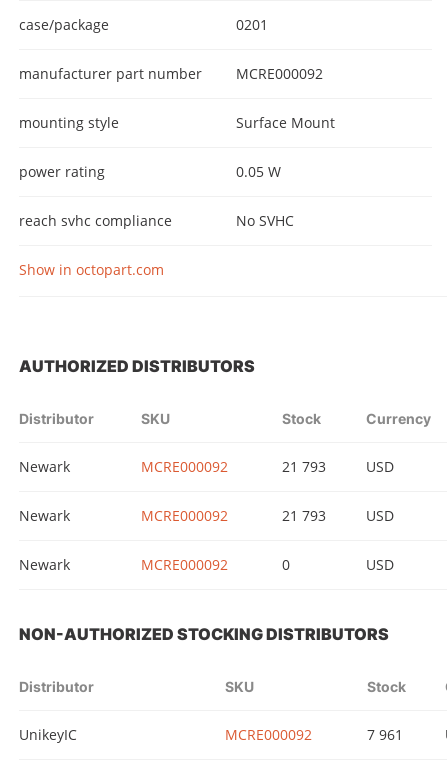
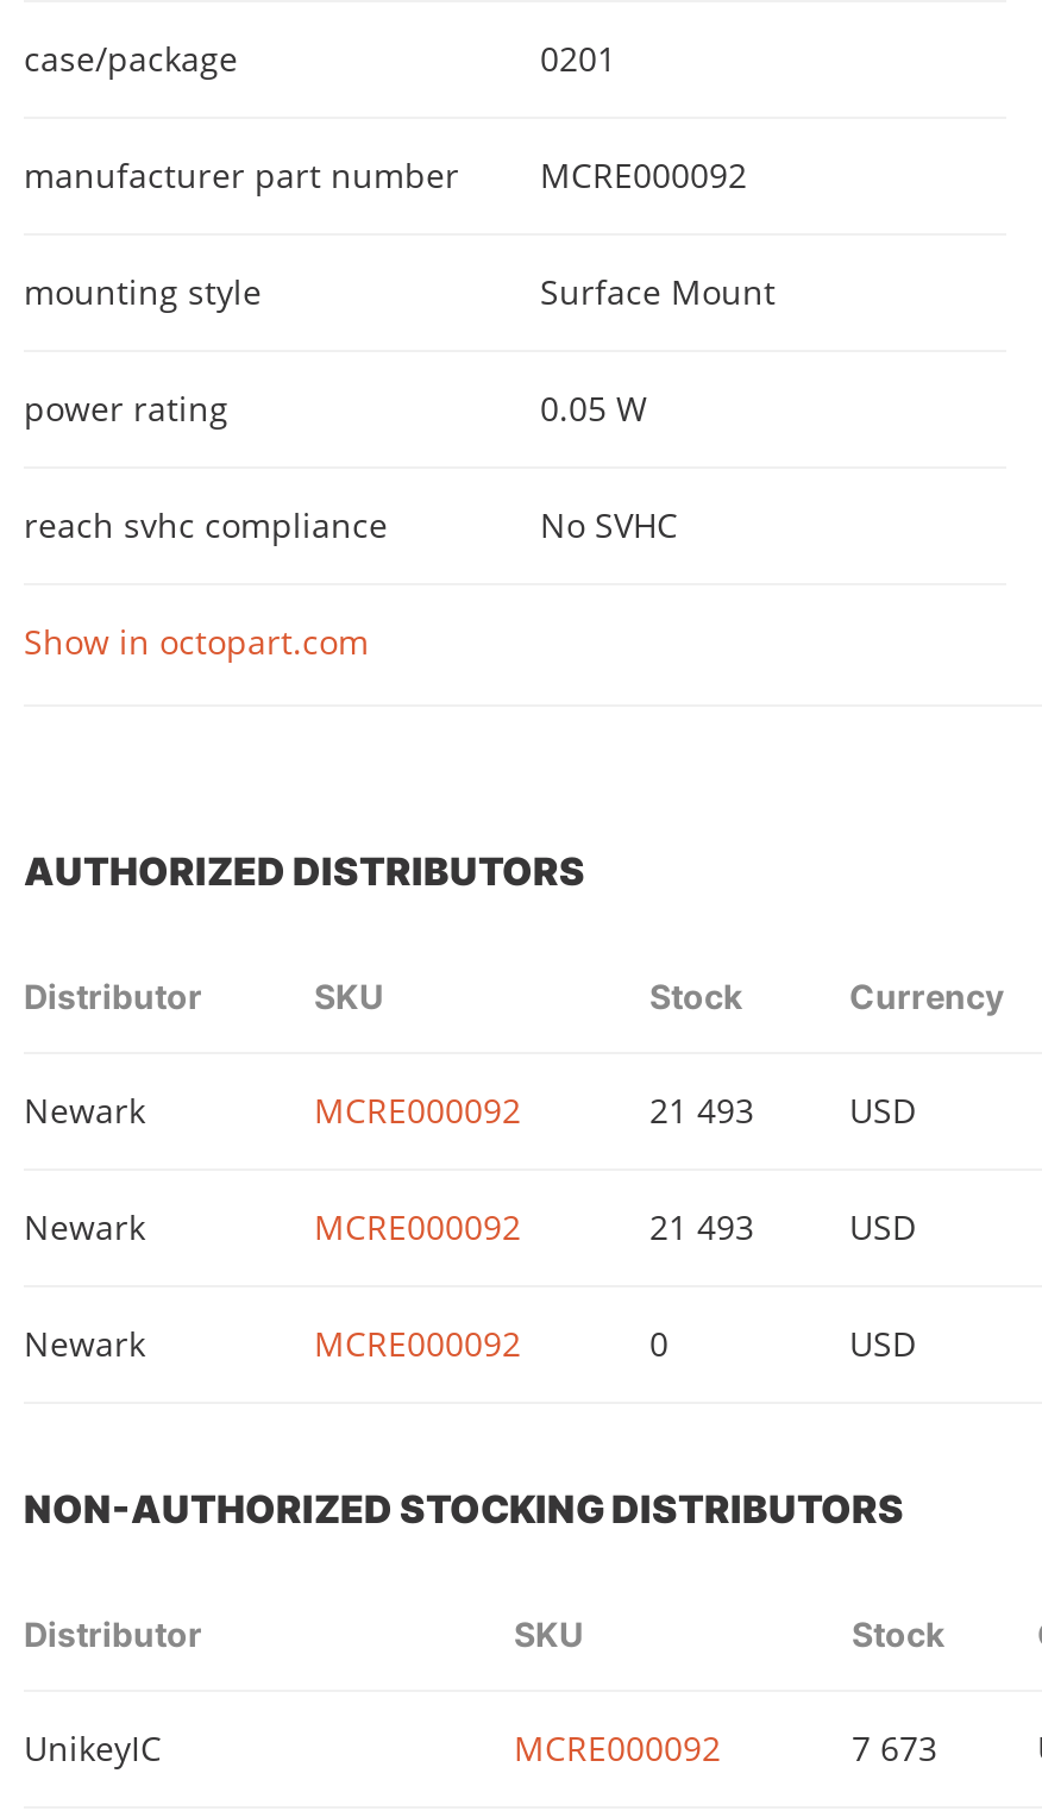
- 21 793
+ 21 493

- 21 793
+ 21 493

- 7 961
+ 7 673
